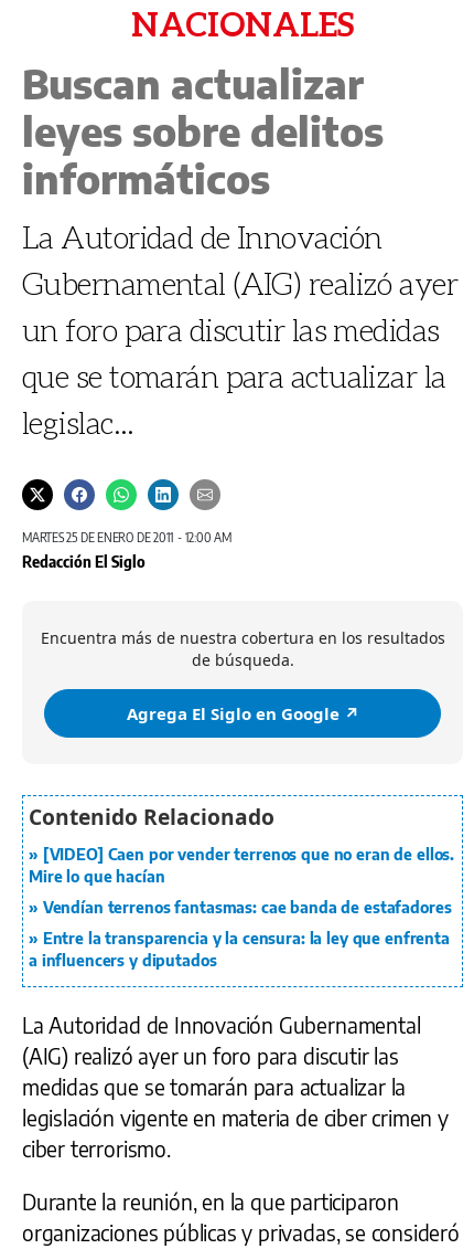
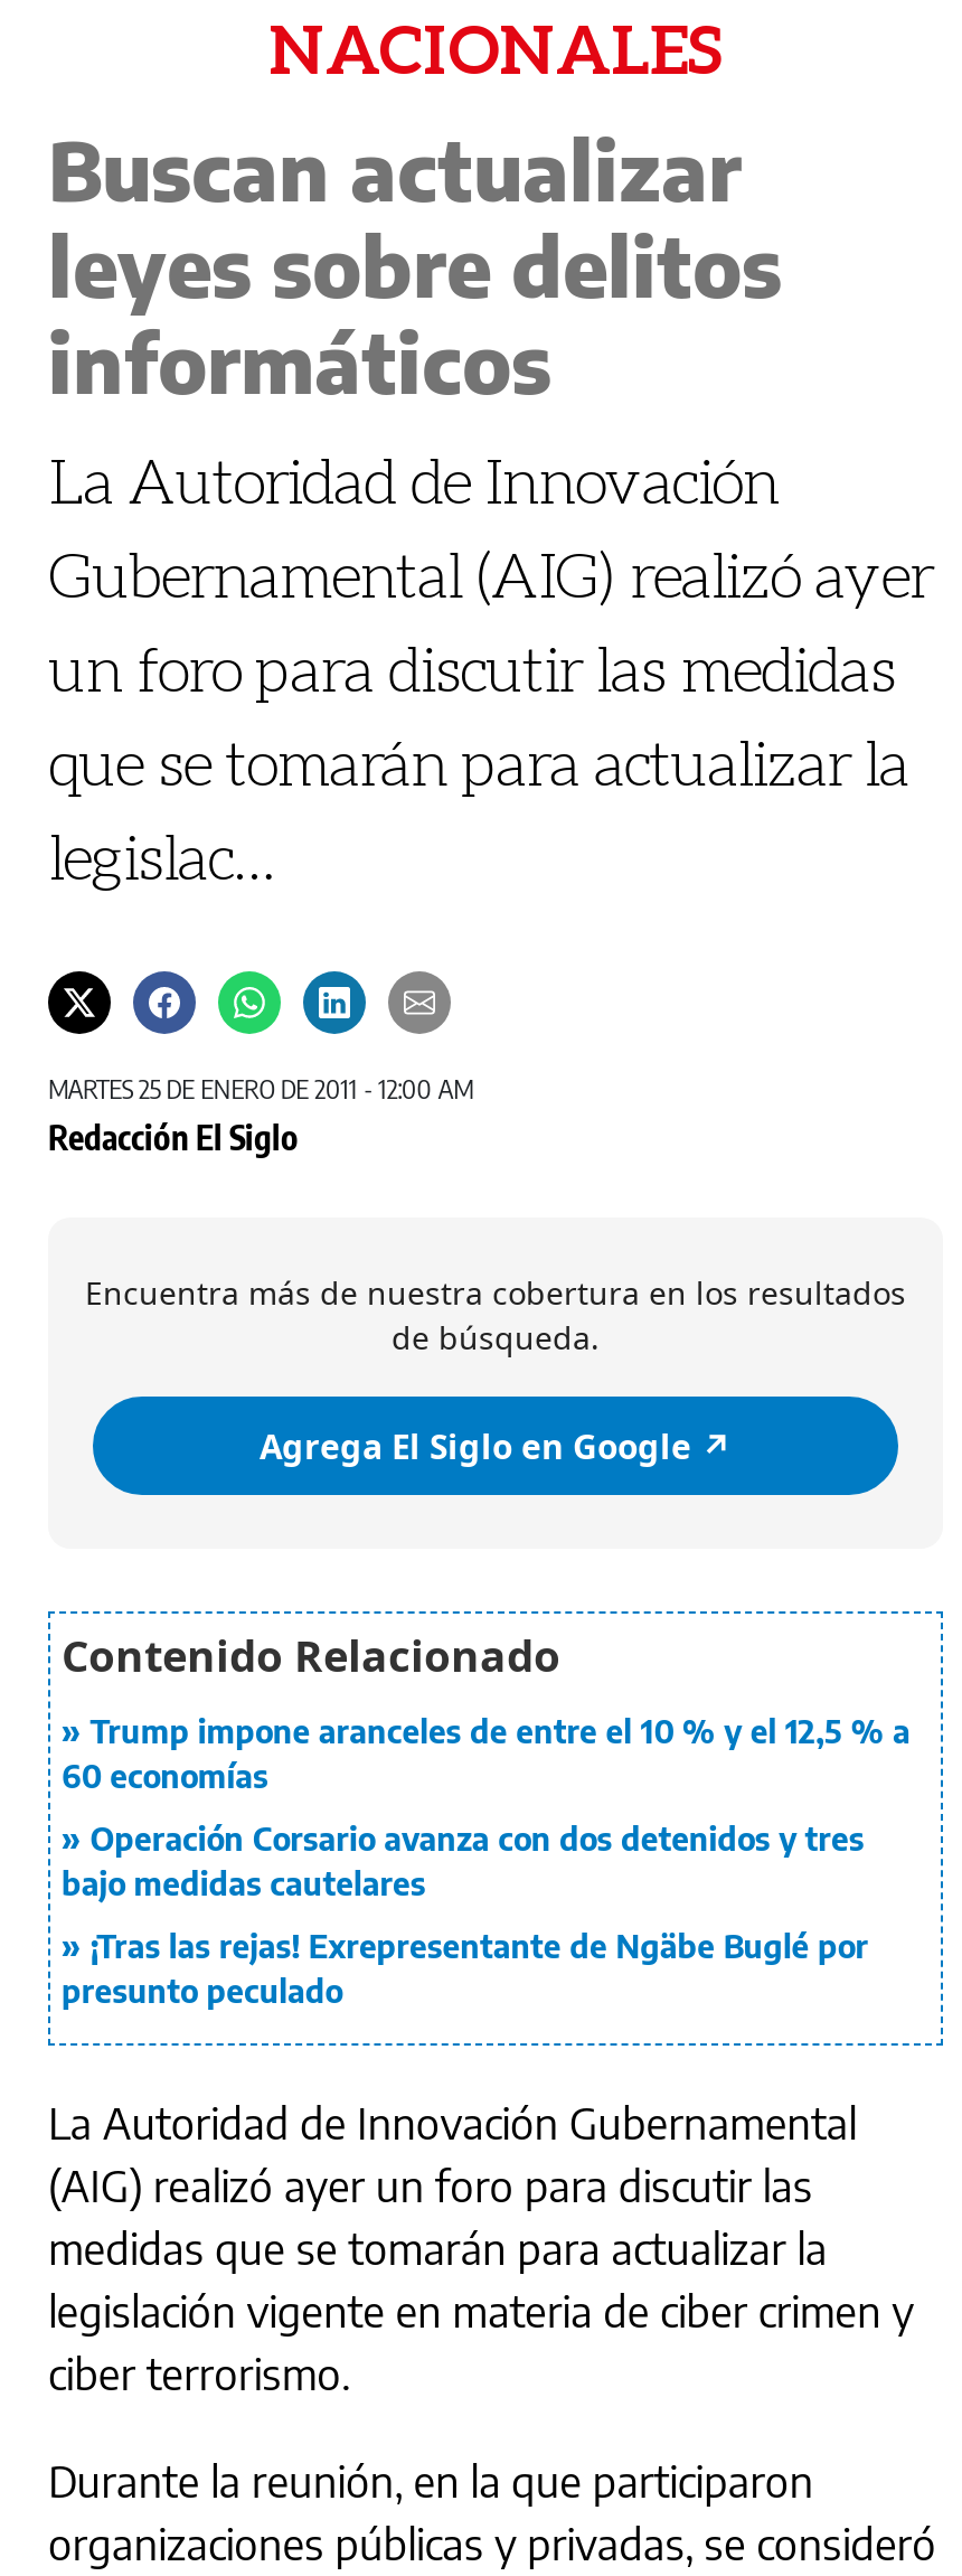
- [VIDEO] Caen por vender terrenos que no eran de ellos.
- Mire lo que hacían
+ Trump impone aranceles de entre el 10 % y el 12,5 % a
+ 60 economías

- Vendían terrenos fantasmas: cae banda de estafadores
+ Operación Corsario avanza con dos detenidos y tres
+ bajo medidas cautelares

- Entre la transparencia y la censura: la ley que enfrenta
- a influencers y diputados
+ ¡Tras las rejas! Exrepresentante de Ngäbe Buglé por
+ presunto peculado
